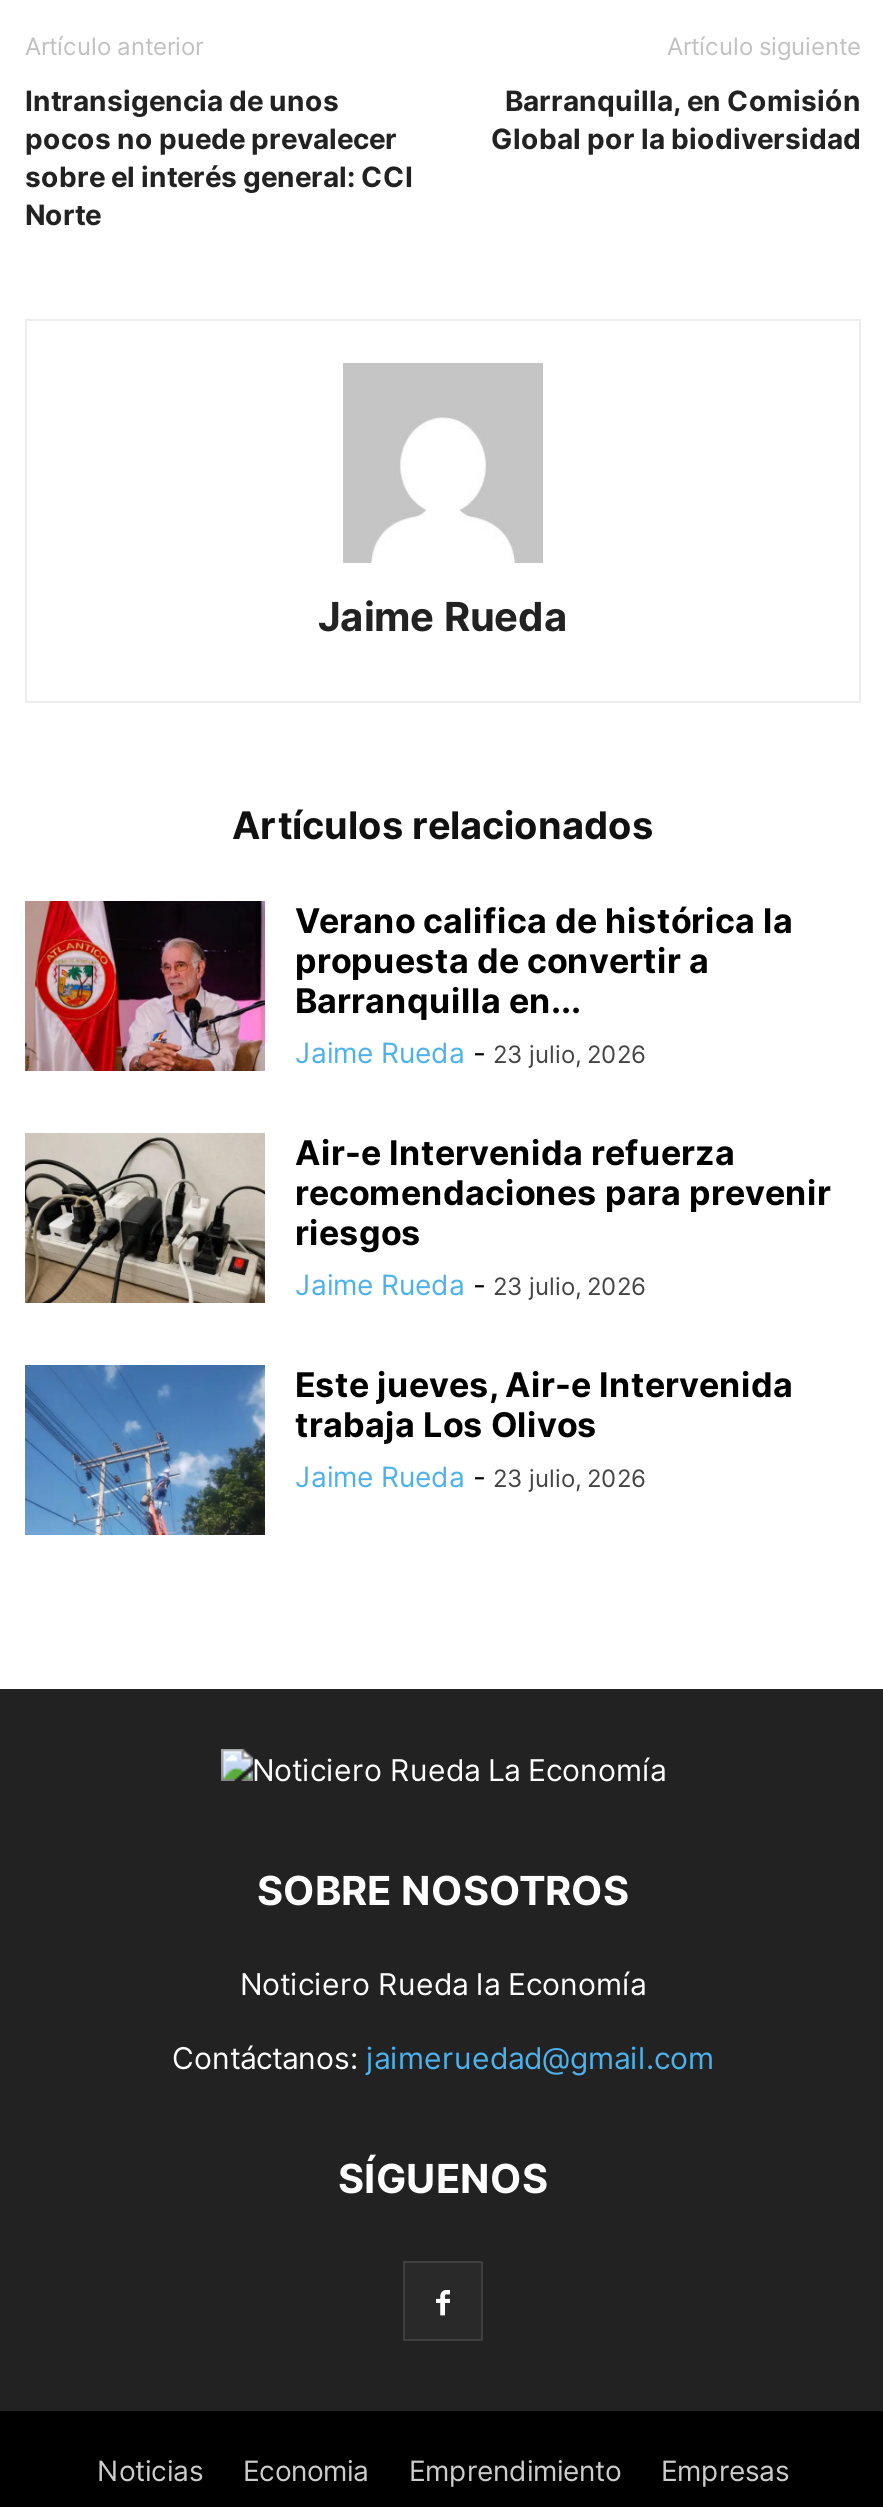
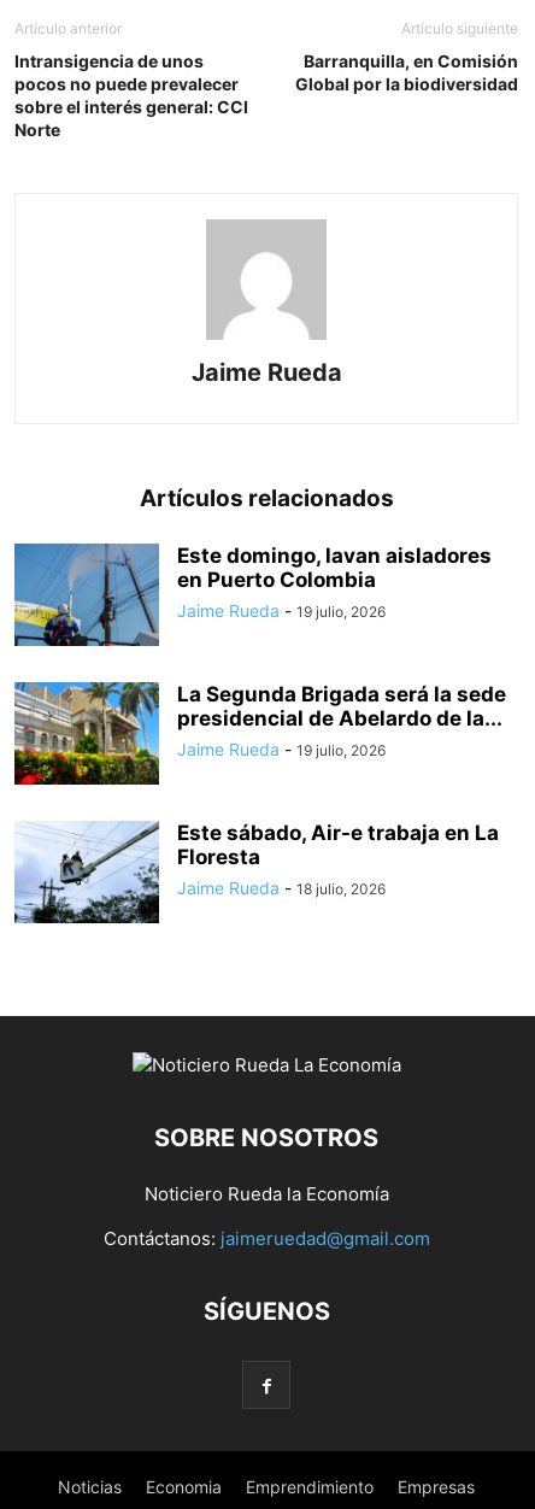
- [image]
- Verano califica de histórica la
- propuesta de convertir a
- Barranquilla en...
- Jaime Rueda - 23 julio, 2026
+ [image]
+ Este domingo, lavan aisladores
+ en Puerto Colombia
+ Jaime Rueda - 19 julio, 2026

- [image]
- Air-e Intervenida refuerza
- recomendaciones para prevenir
- riesgos
- Jaime Rueda - 23 julio, 2026
+ [image]
+ La Segunda Brigada será la sede
+ presidencial de Abelardo de la...
+ Jaime Rueda - 19 julio, 2026

- [image]
- Este jueves, Air-e Intervenida
- trabaja Los Olivos
- Jaime Rueda - 23 julio, 2026
+ [image]
+ Este sábado, Air-e trabaja en La
+ Floresta
+ Jaime Rueda - 18 julio, 2026
